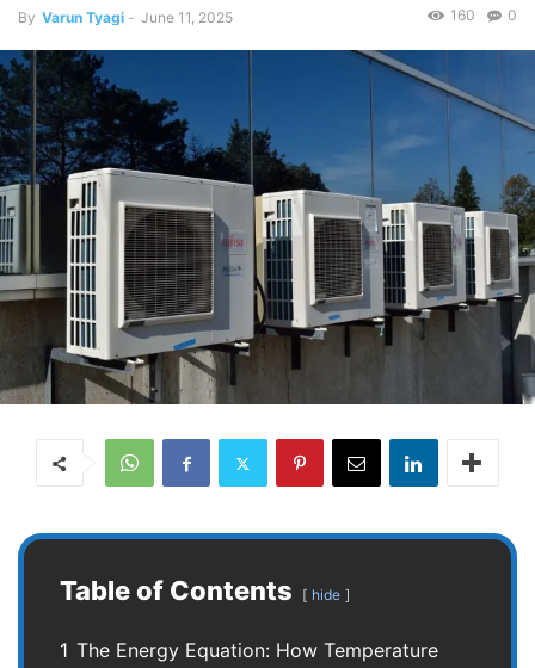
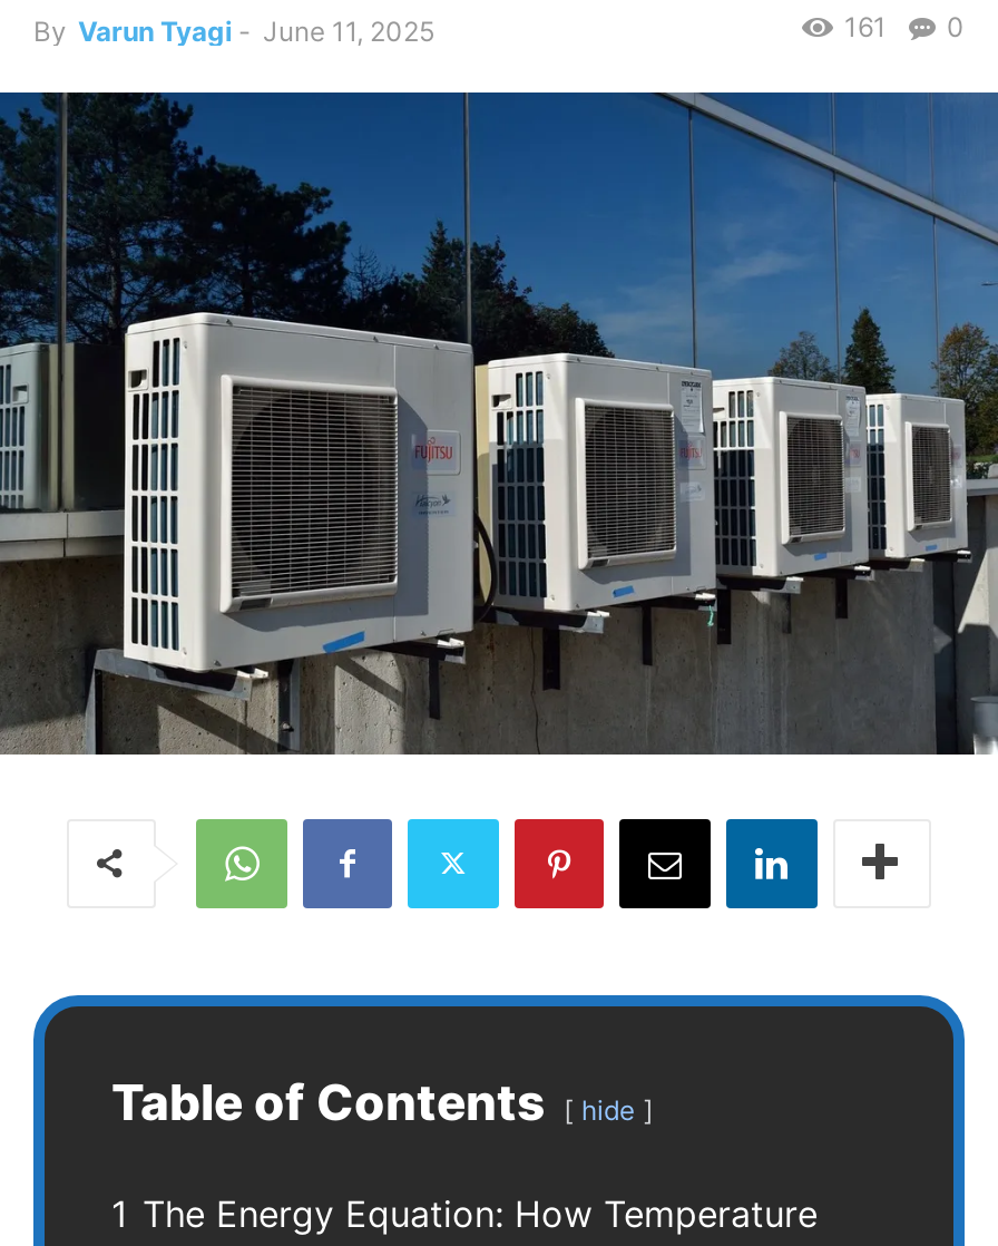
- 160 0
+ 161 0
